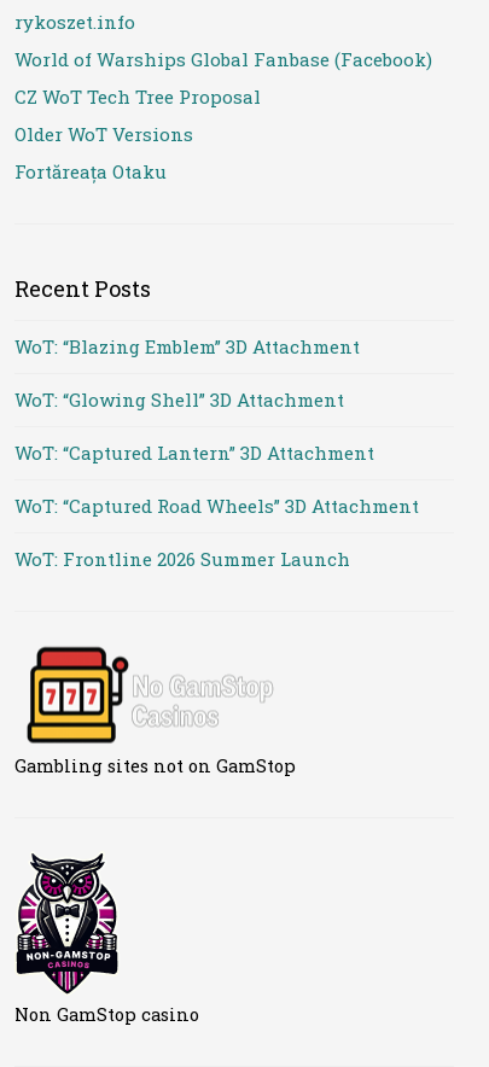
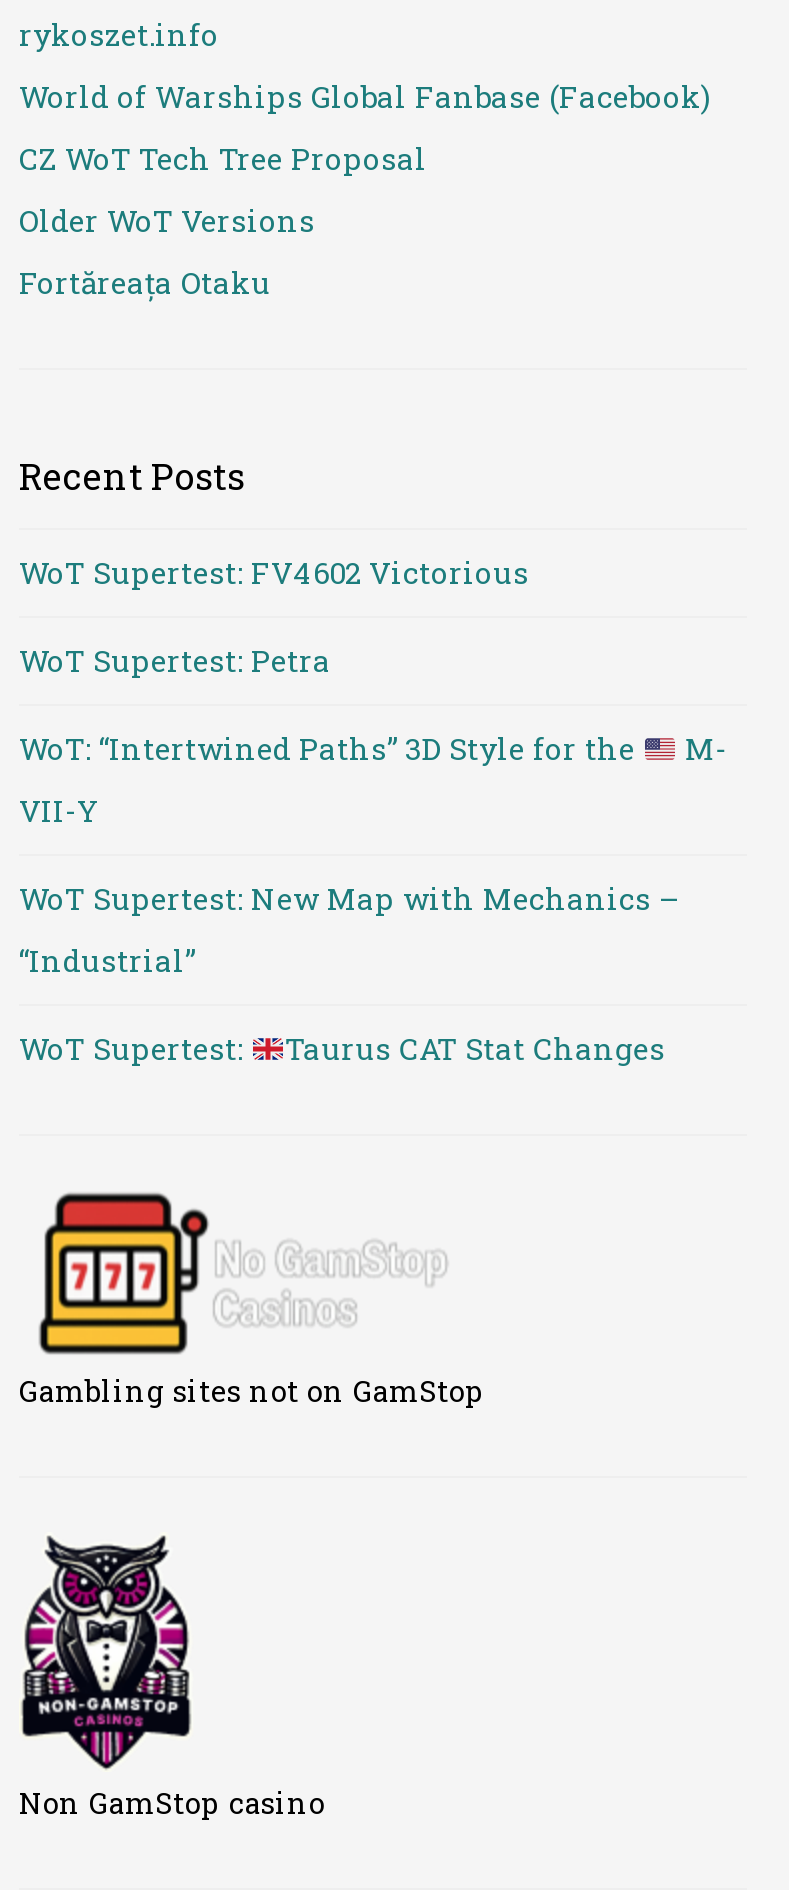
- WoT: “Blazing Emblem” 3D Attachment
- WoT: “Glowing Shell” 3D Attachment
- WoT: “Captured Lantern” 3D Attachment
- WoT: “Captured Road Wheels” 3D Attachment
- WoT: Frontline 2026 Summer Launch
+ WoT Supertest: FV4602 Victorious
+ WoT Supertest: Petra
+ WoT: “Intertwined Paths” 3D Style for the
+ M-
+ VII-Y
+ WoT Supertest: New Map with Mechanics –
+ “Industrial”
+ WoT Supertest:
+ Taurus CAT Stat Changes
